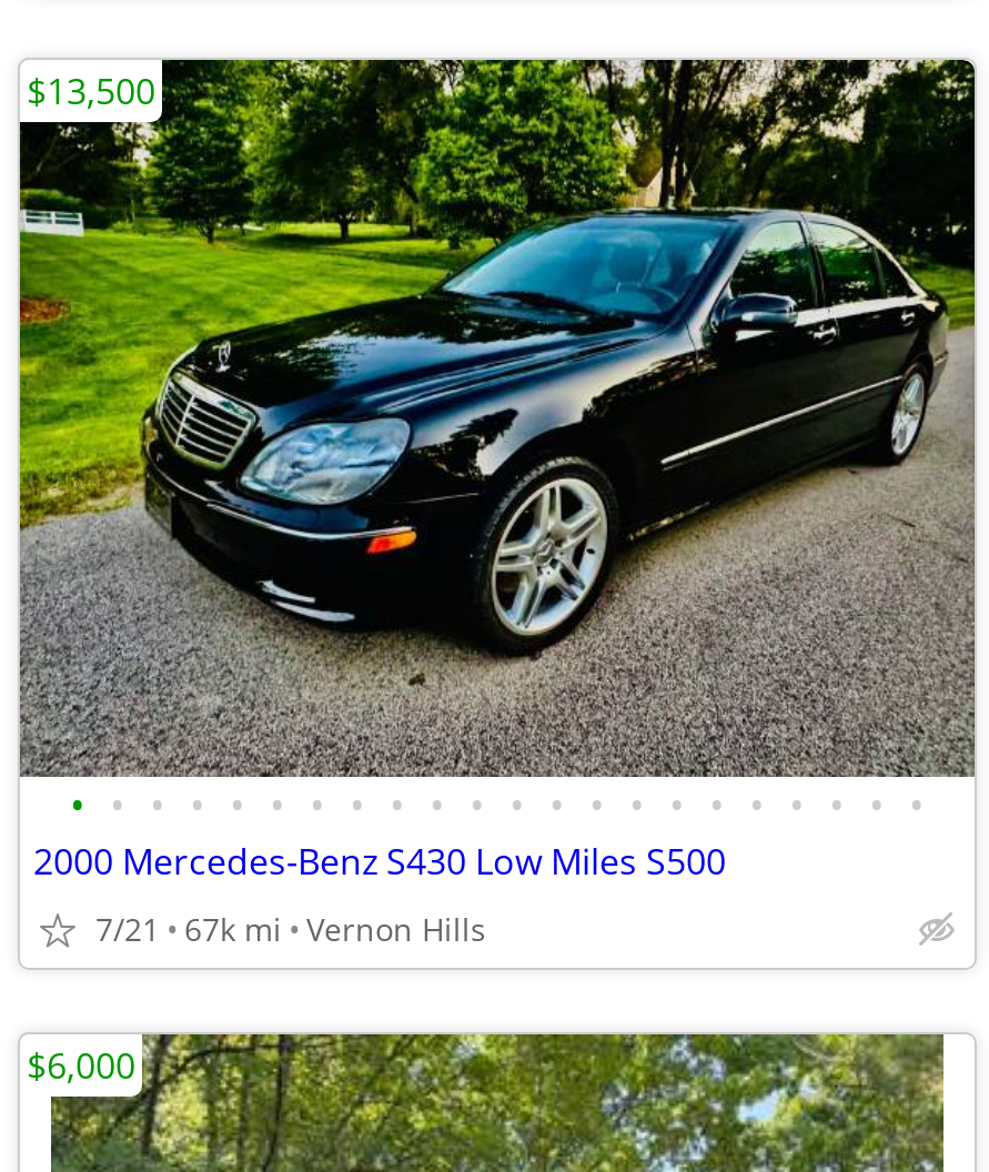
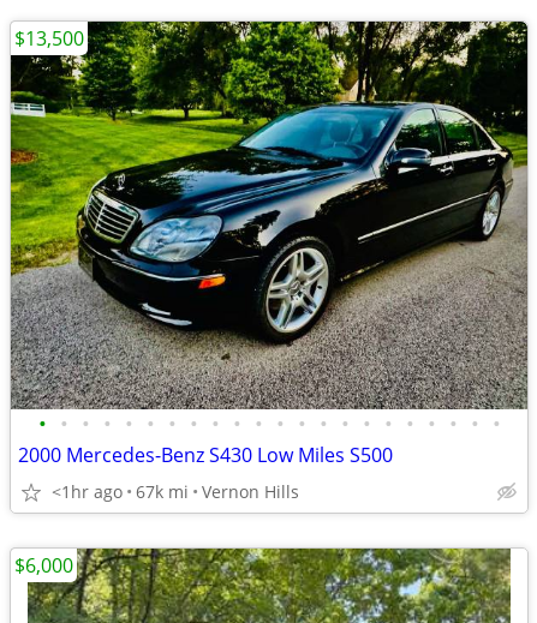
- 7/21 67k mi Vernon Hills
+ <1hr ago 67k mi Vernon Hills
